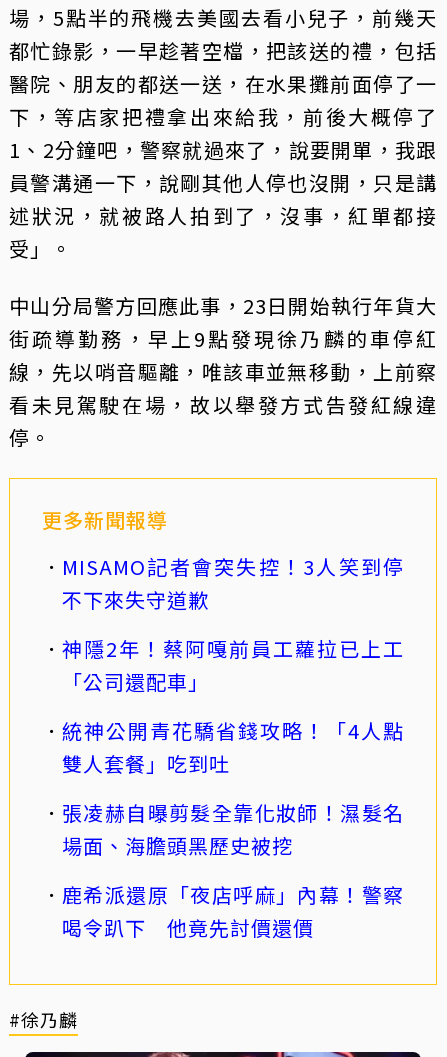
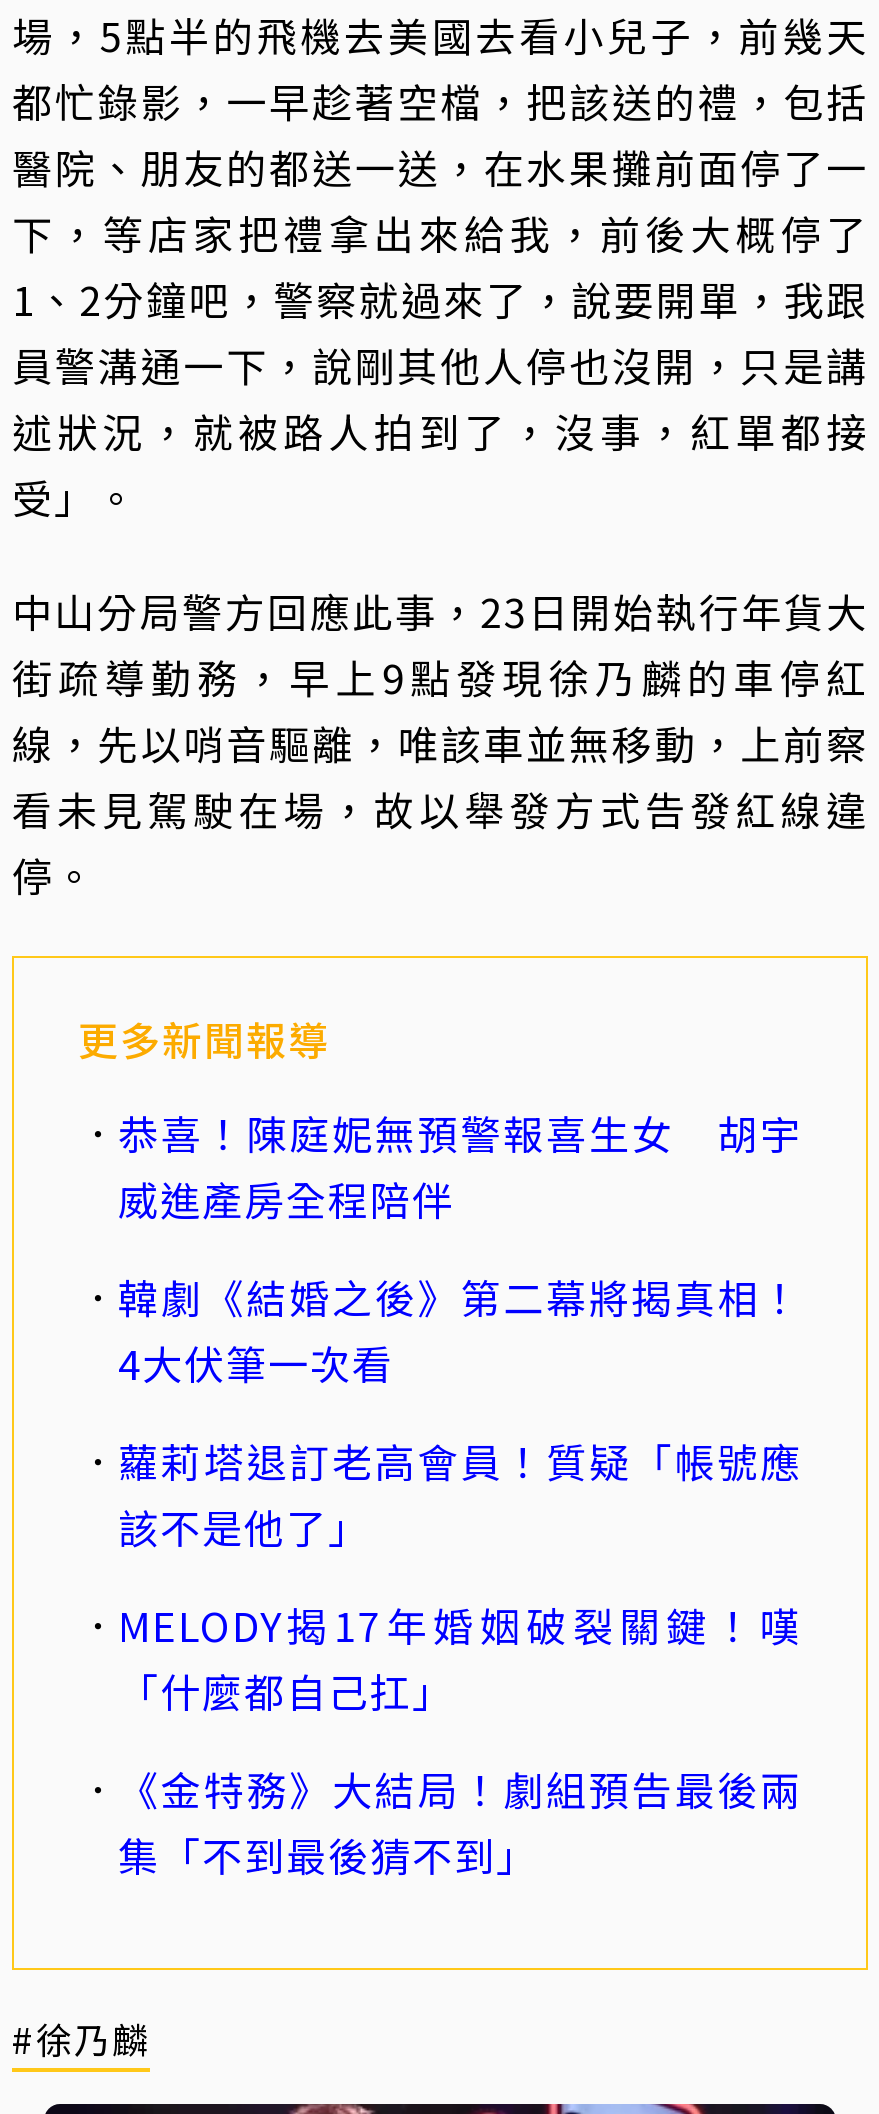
- MISAMO記者會突失控！3人笑到停
- 不下來失守道歉
+ 恭喜！陳庭妮無預警報喜生女 胡宇
+ 威進產房全程陪伴

- 神隱2年！蔡阿嘎前員工蘿拉已上工
- 「公司還配車」
+ 韓劇《結婚之後》第二幕將揭真相！
+ 4大伏筆一次看

- 統神公開青花驕省錢攻略！「4人點
- 雙人套餐」吃到吐
+ 蘿莉塔退訂老高會員！質疑「帳號應
+ 該不是他了」

- 張凌赫自曝剪髮全靠化妝師！濕髮名
- 場面、海膽頭黑歷史被挖
+ MELODY揭17年婚姻破裂關鍵！嘆
+ 「什麼都自己扛」

- 鹿希派還原「夜店呼麻」內幕！警察
- 喝令趴下 他竟先討價還價
+ 《金特務》大結局！劇組預告最後兩
+ 集「不到最後猜不到」
